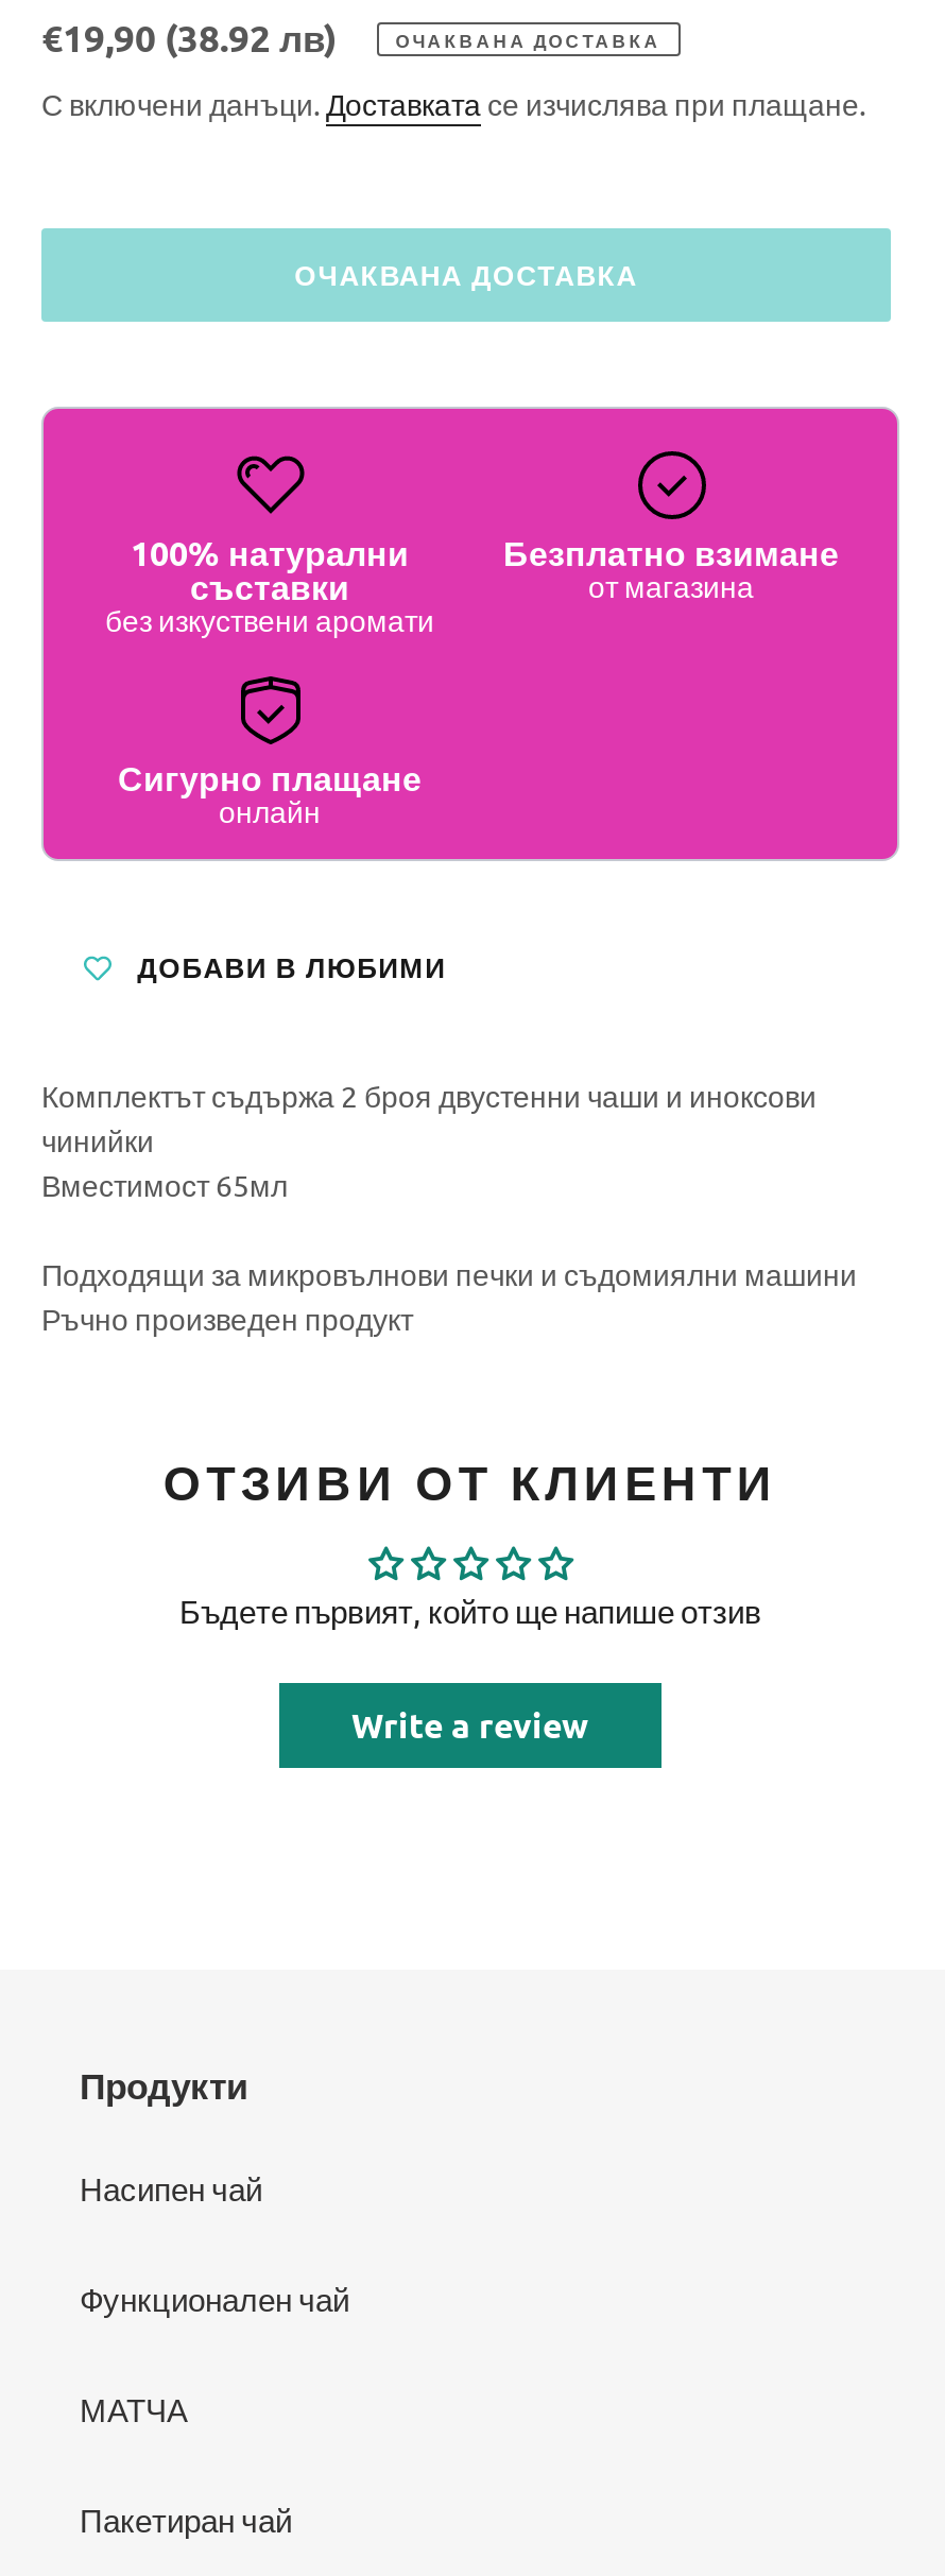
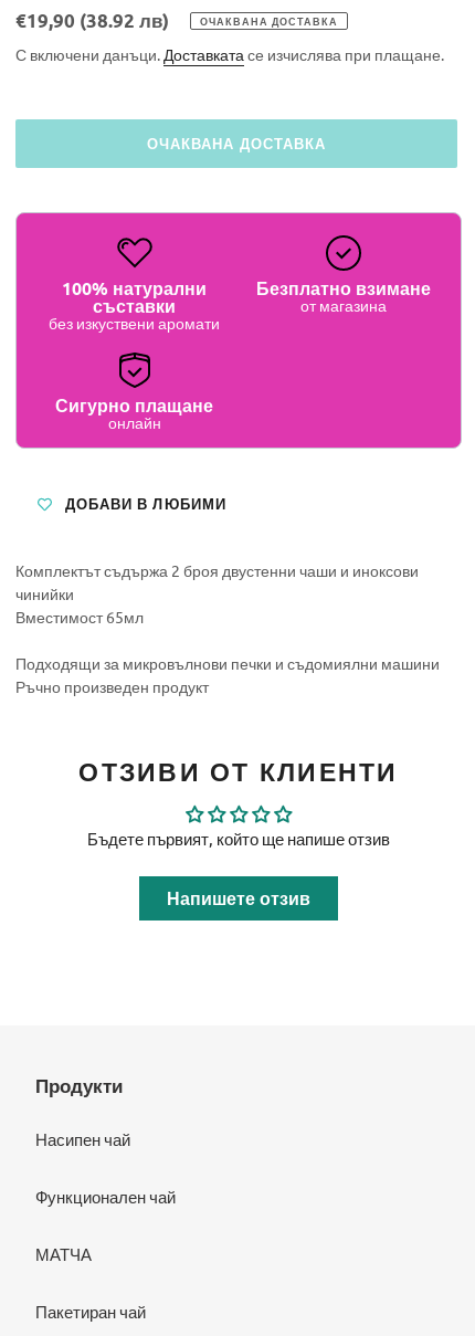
- Write a review
+ Напишете отзив
